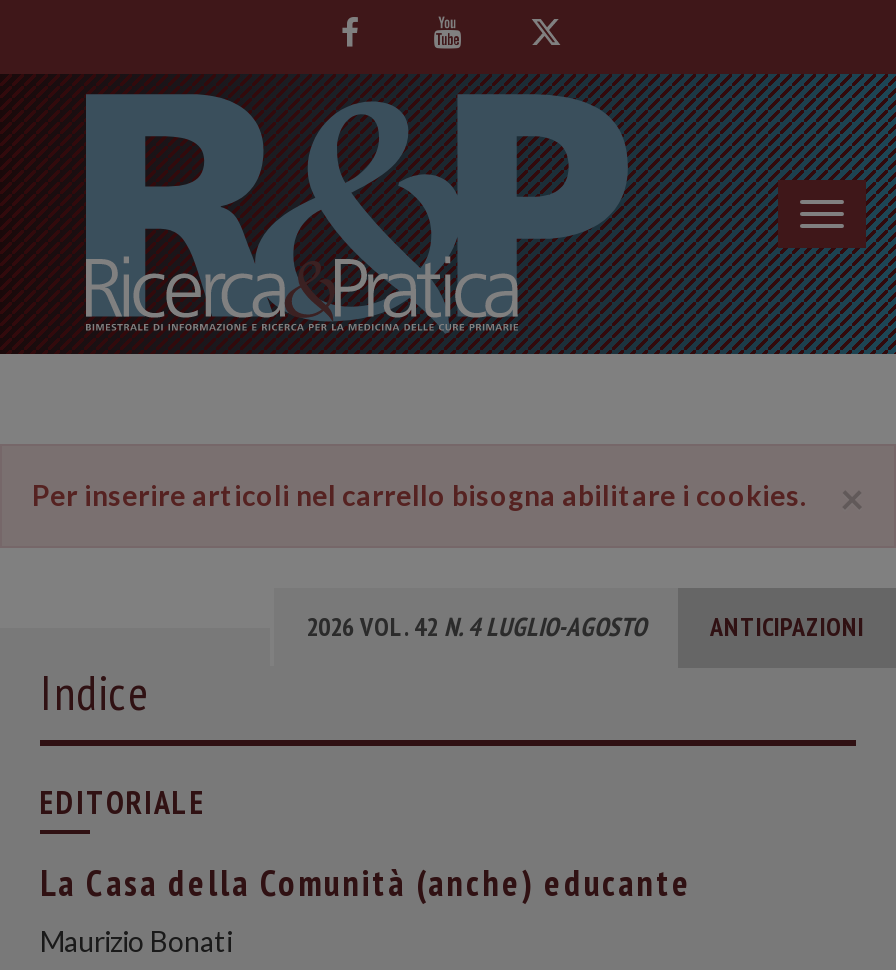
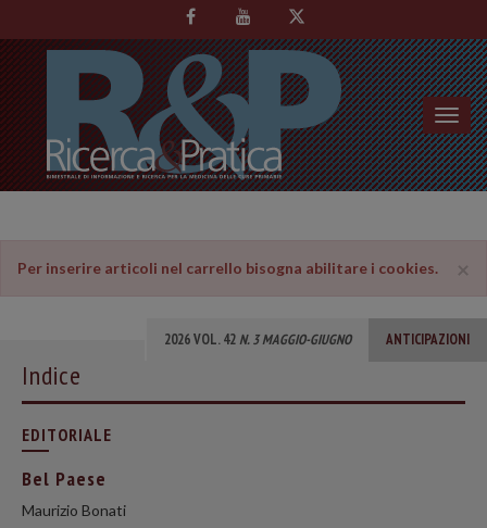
- 2026 VOL. 42 N. 4 LUGLIO-AGOSTO
+ 2026 VOL. 42 N. 3 MAGGIO-GIUGNO

- La Casa della Comunità (anche) educante
+ Bel Paese
